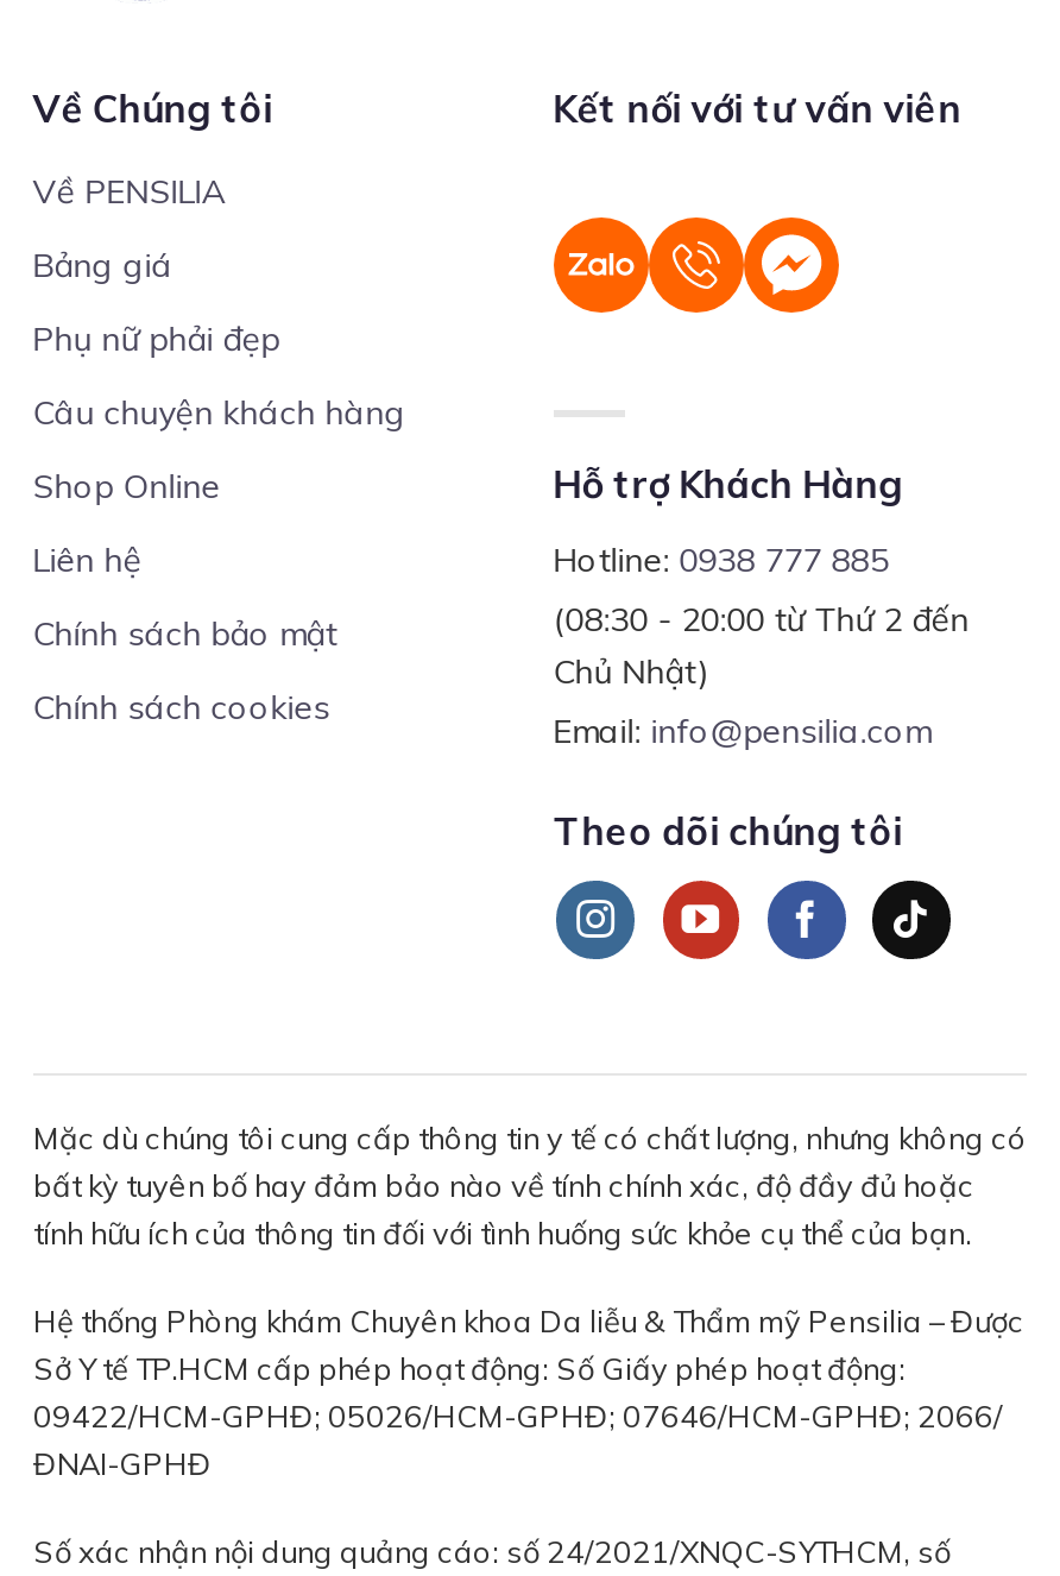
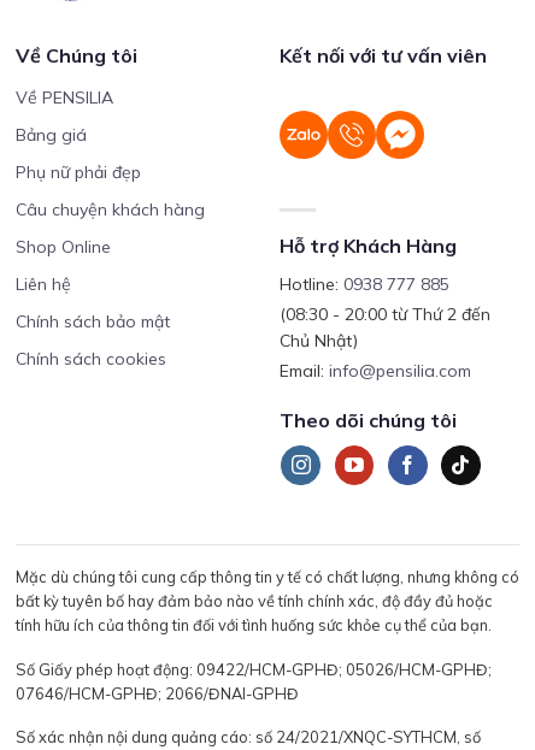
- Hệ thống Phòng khám Chuyên khoa Da liễu & Thẩm mỹ Pensilia – Được
- Sở Y tế TP.HCM cấp phép hoạt động: Số Giấy phép hoạt động:
- 09422/HCM-GPHĐ; 05026/HCM-GPHĐ; 07646/HCM-GPHĐ; 2066/
- ĐNAI-GPHĐ
+ Số Giấy phép hoạt động: 09422/HCM-GPHĐ; 05026/HCM-GPHĐ;
+ 07646/HCM-GPHĐ; 2066/ĐNAI-GPHĐ
